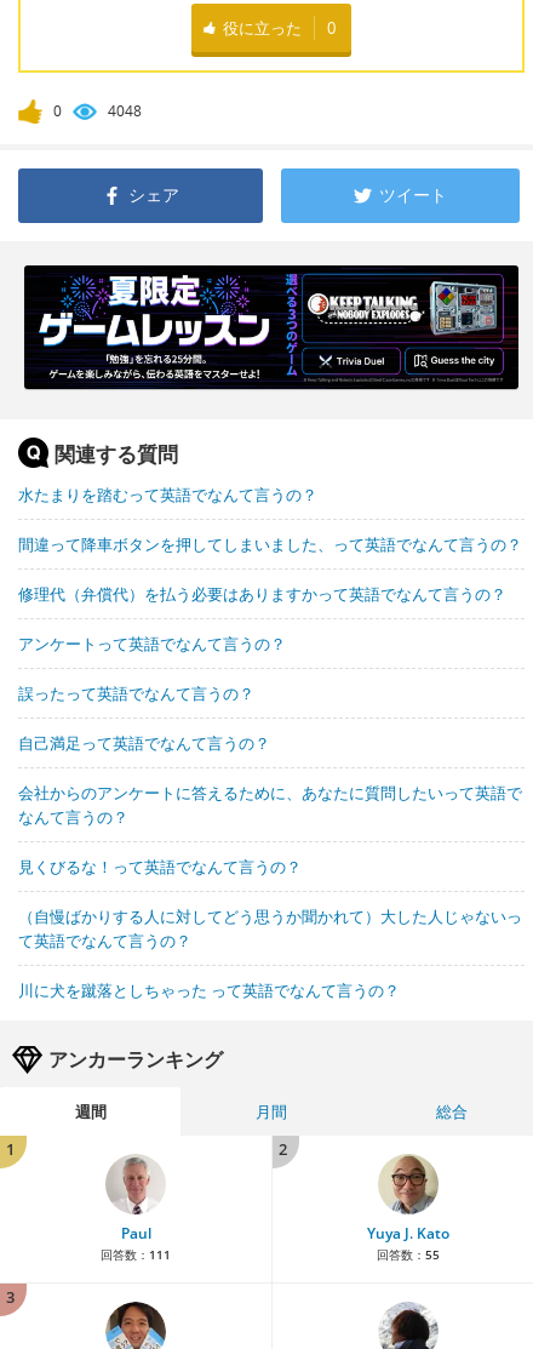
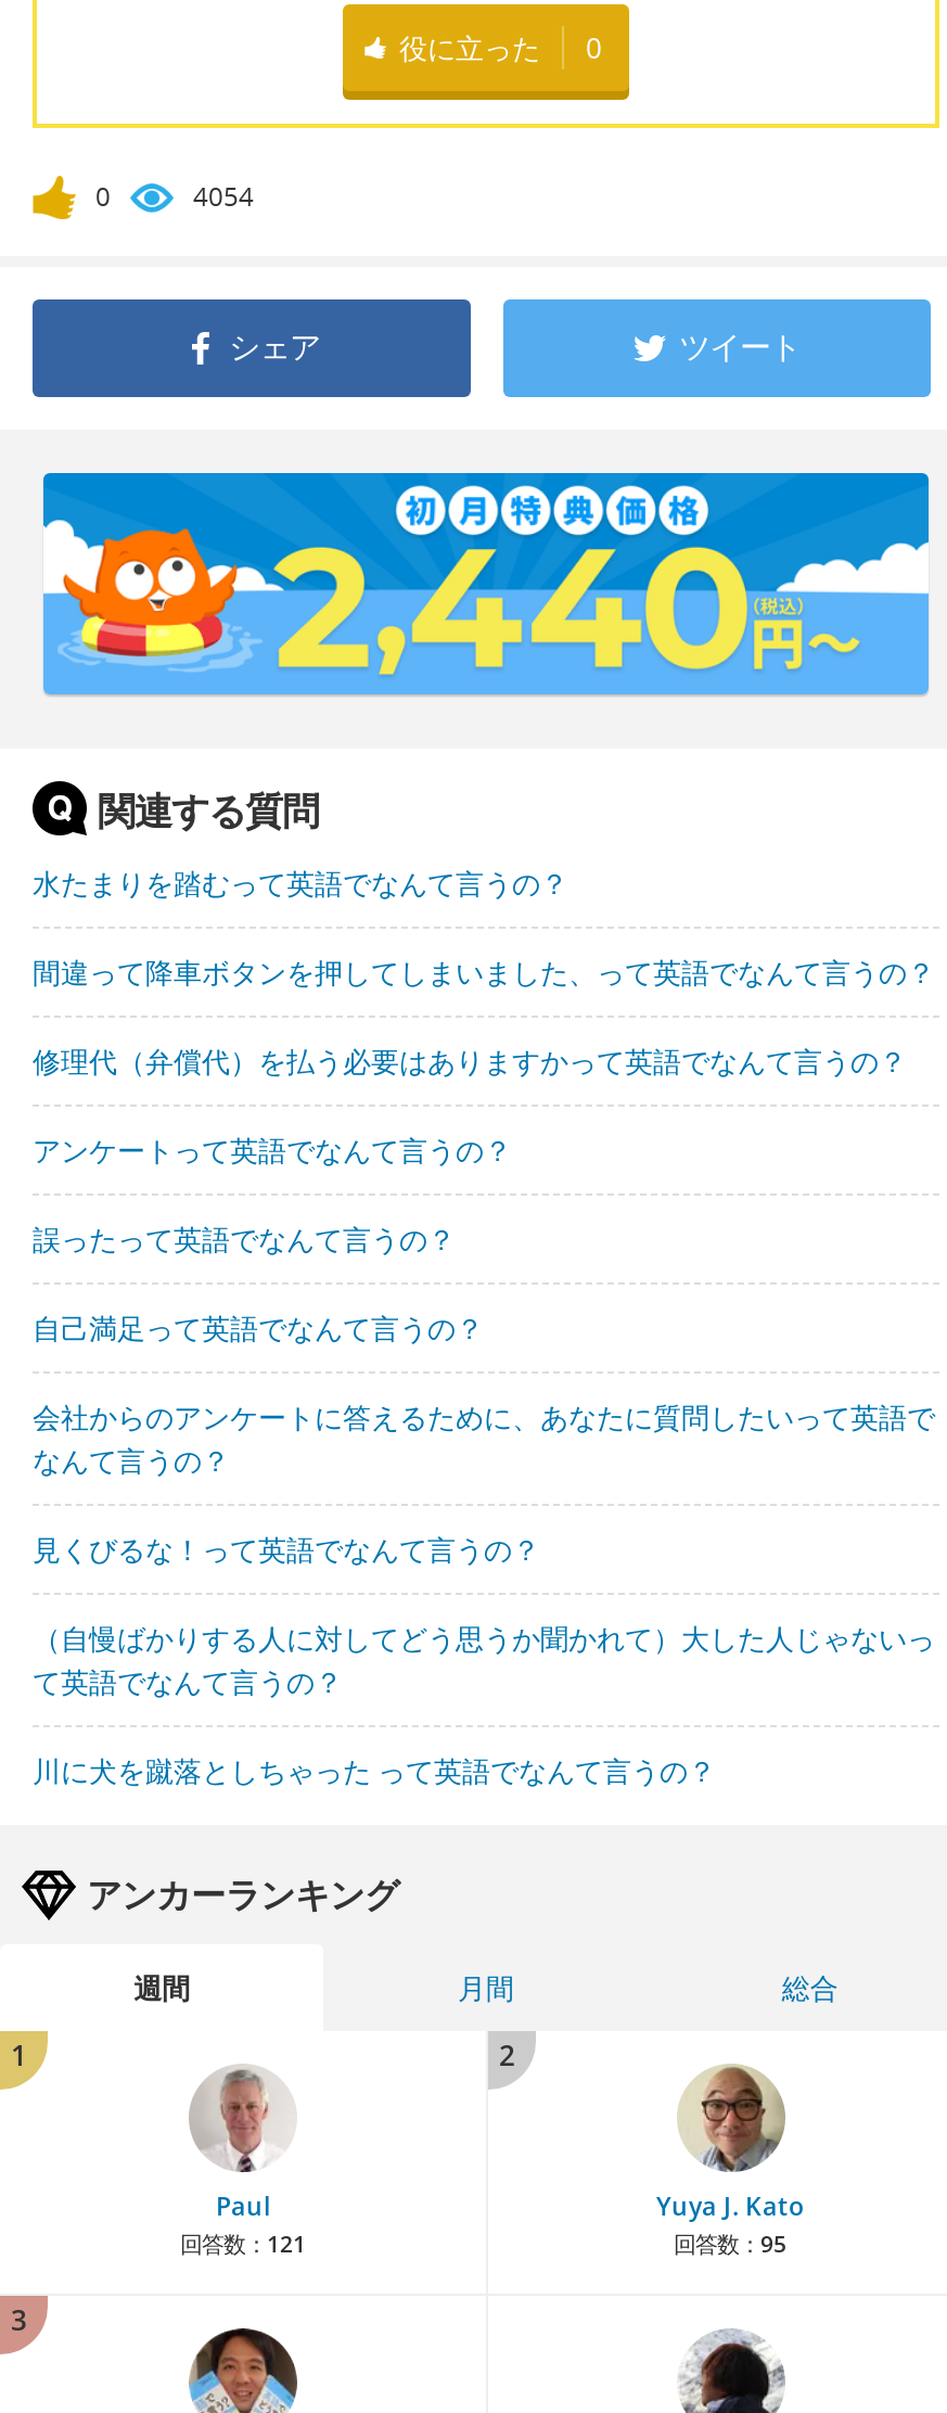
- 4048
+ 4054

- [image]
+ [image]

- 回答数：111
+ 回答数：121

- 回答数：55
+ 回答数：95
